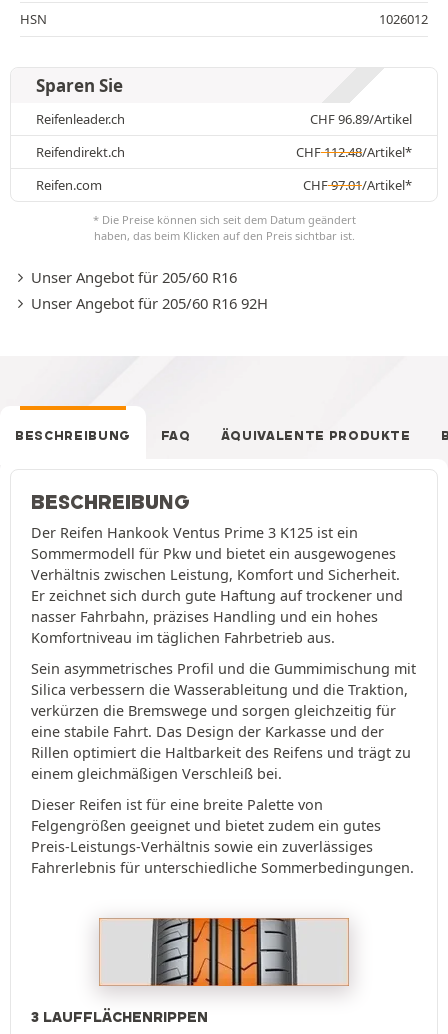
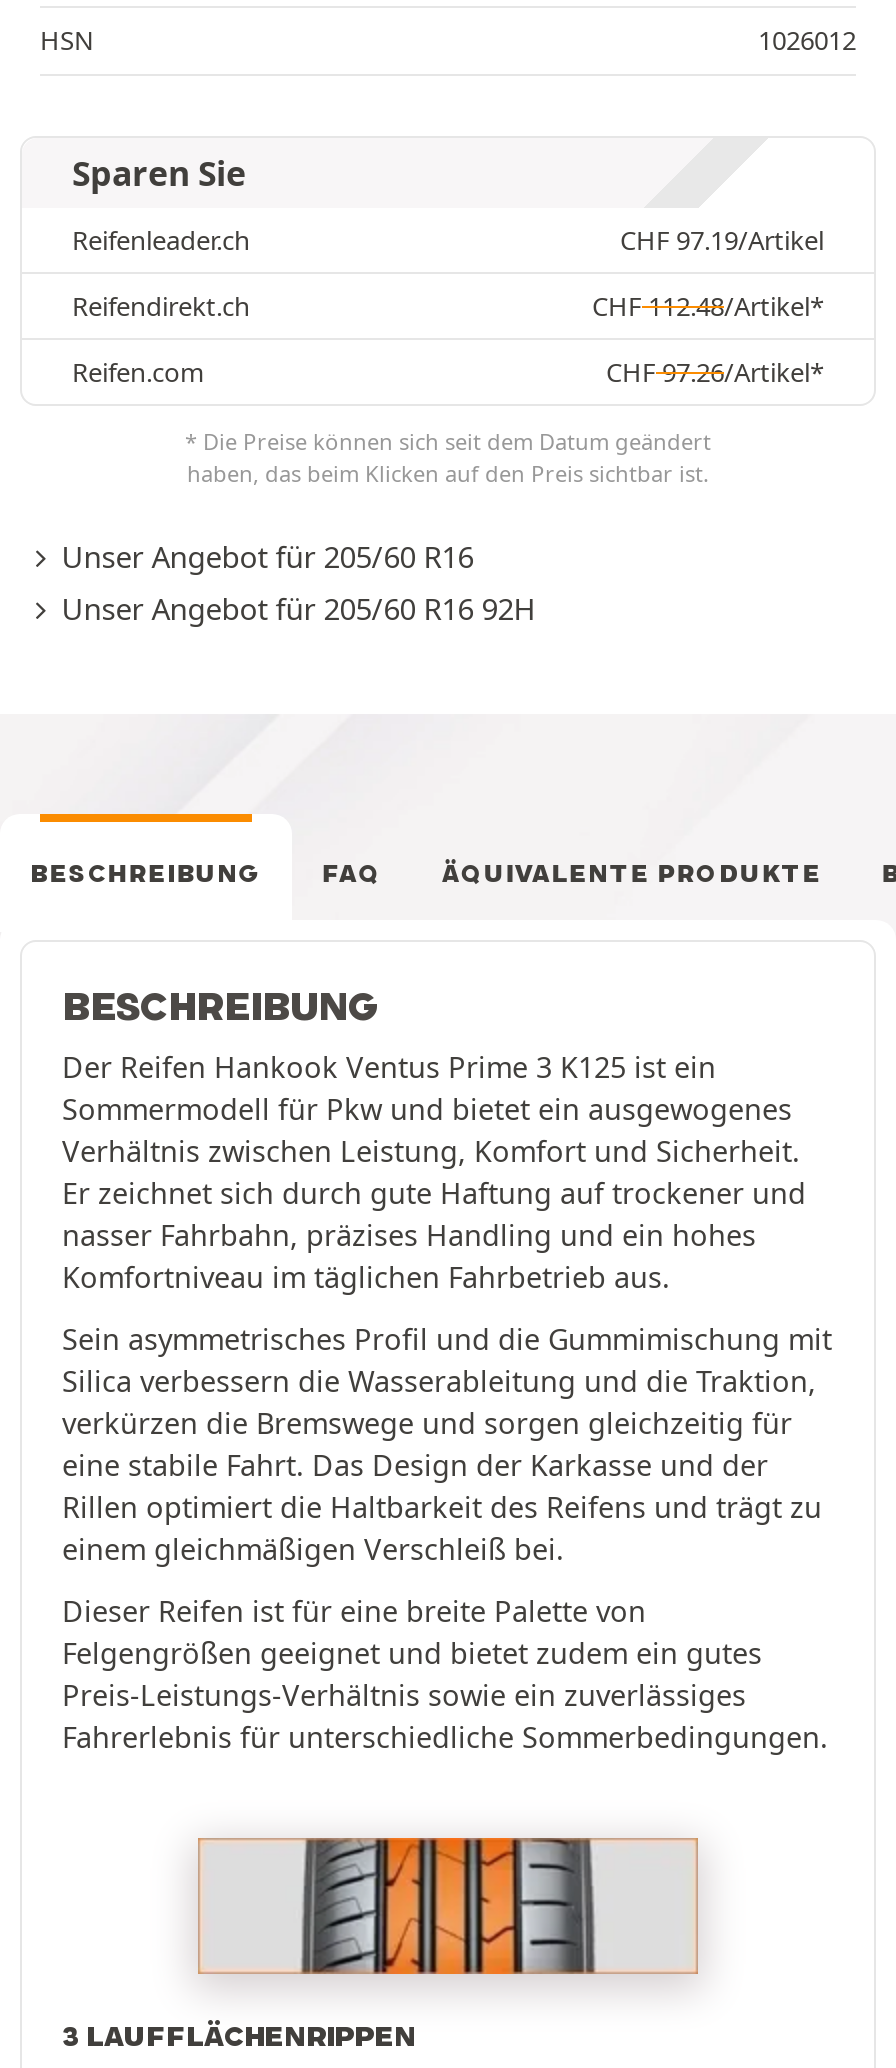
- CHF 96.89/Artikel
+ CHF 97.19/Artikel

- CHF 97.01/Artikel*
+ CHF 97.26/Artikel*
